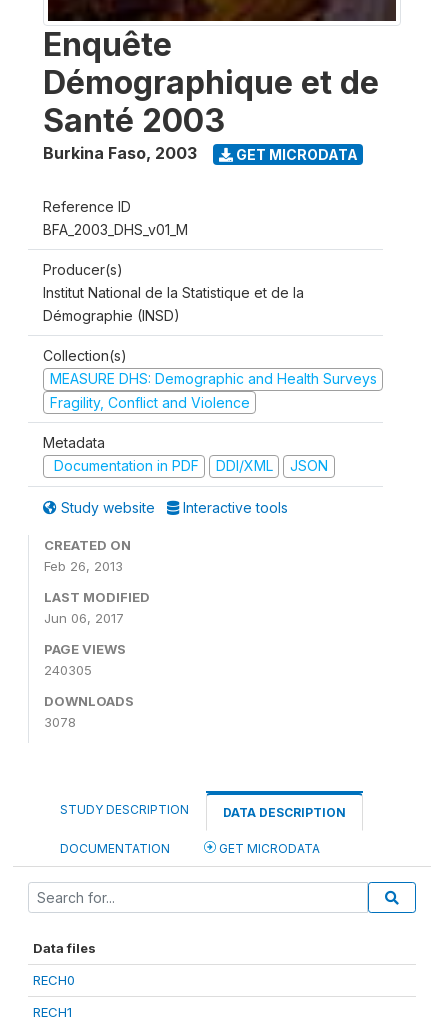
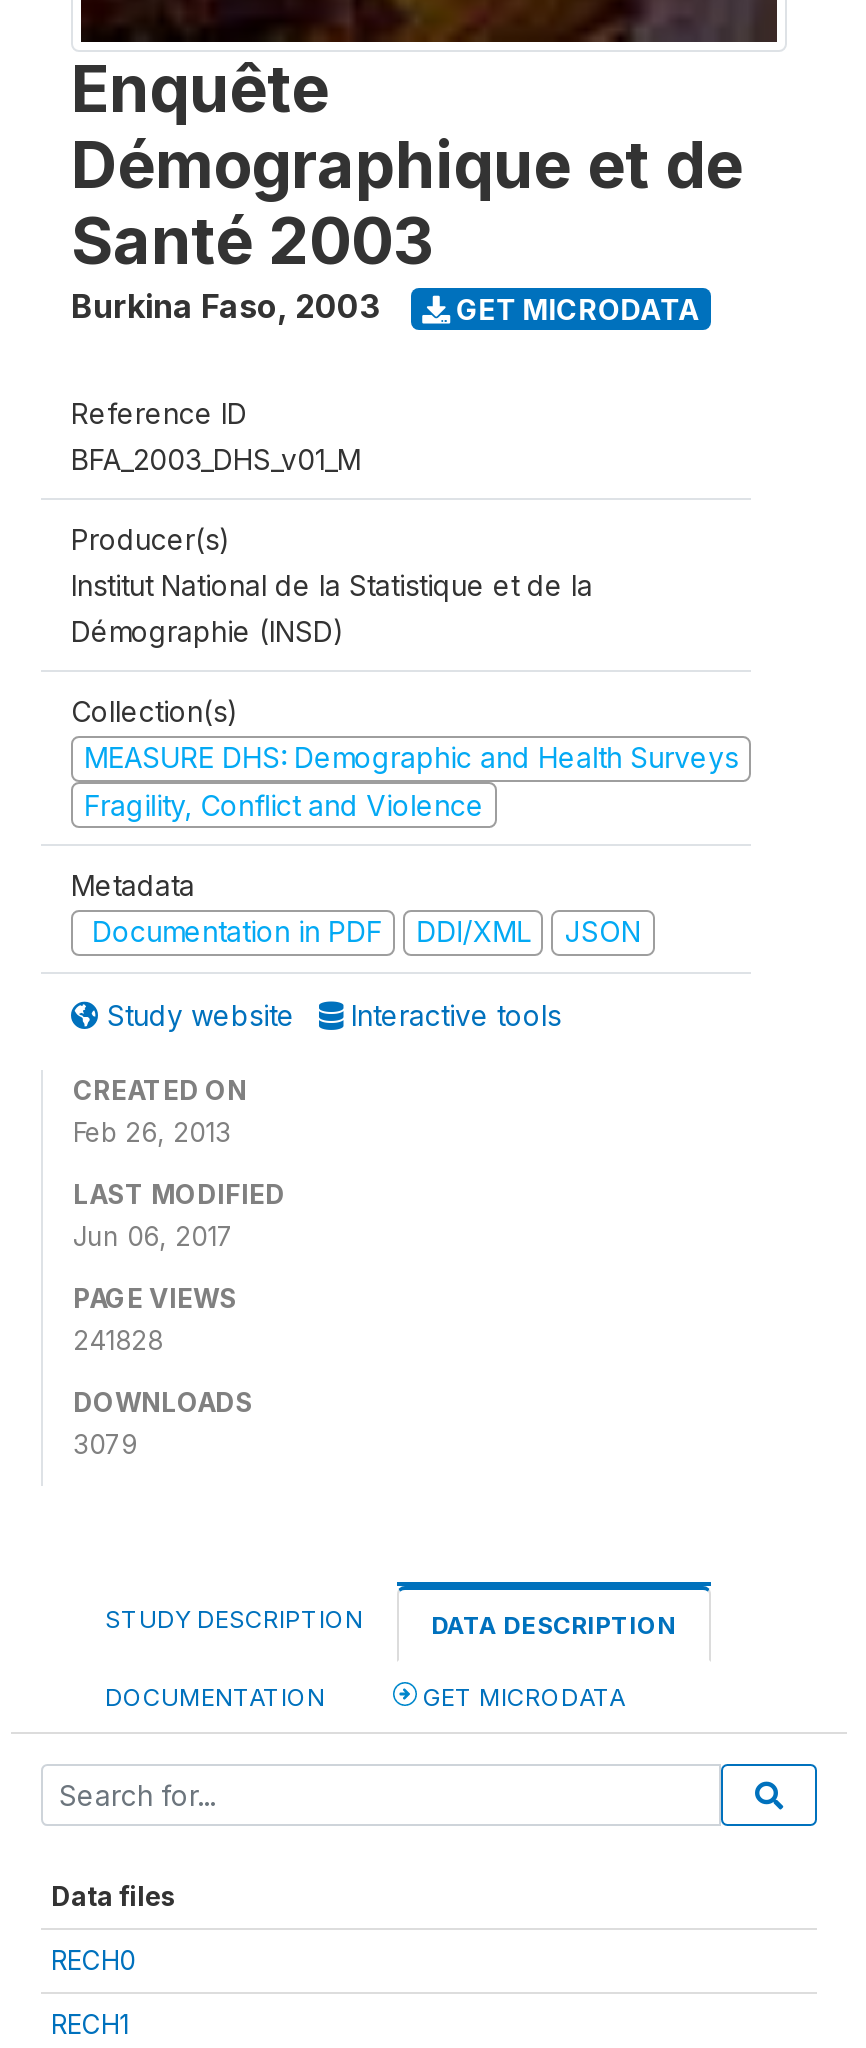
- 240305
+ 241828

- 3078
+ 3079
